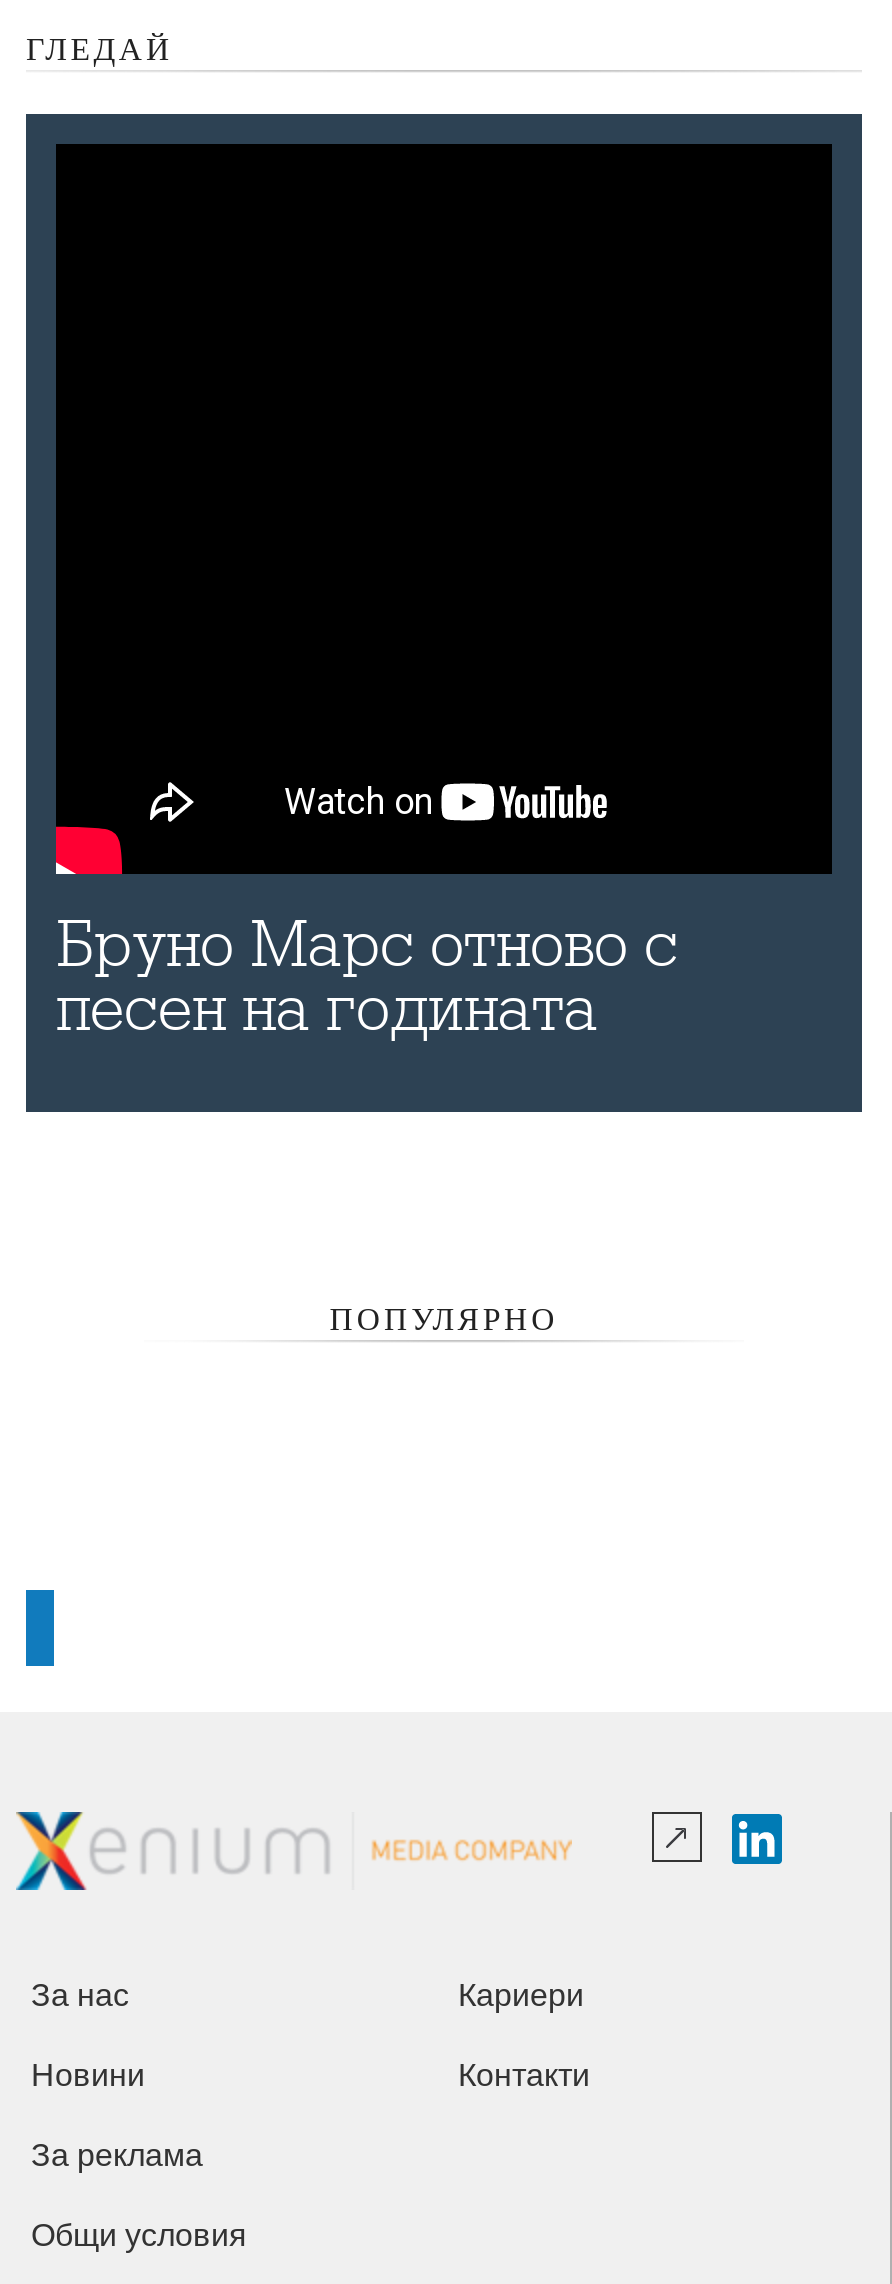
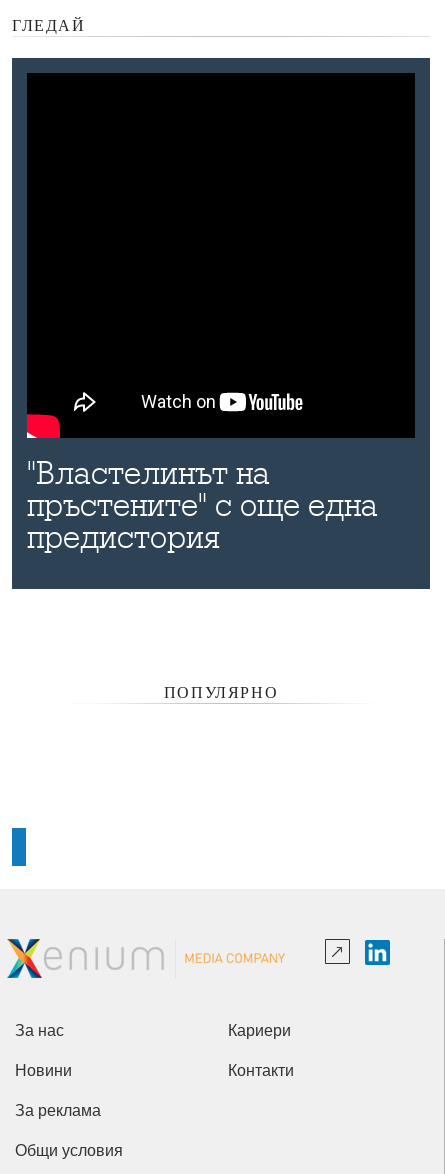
- Бруно Марс отново с
- песен на годината
+ "Властелинът на
+ пръстените" с още една
+ предистория
